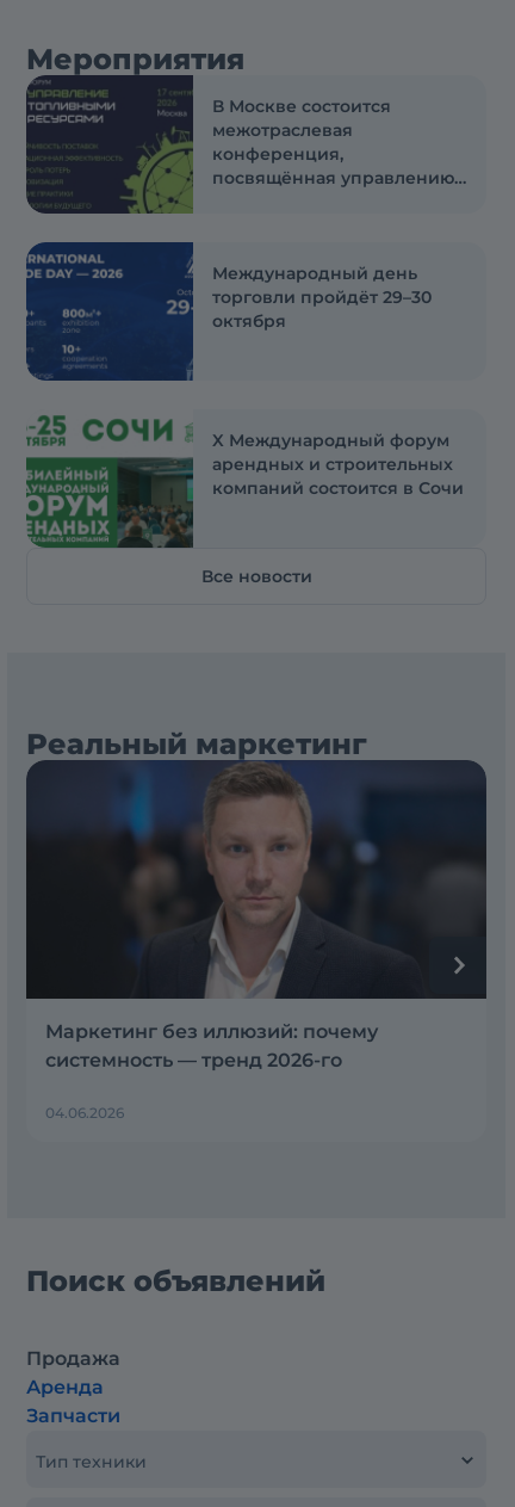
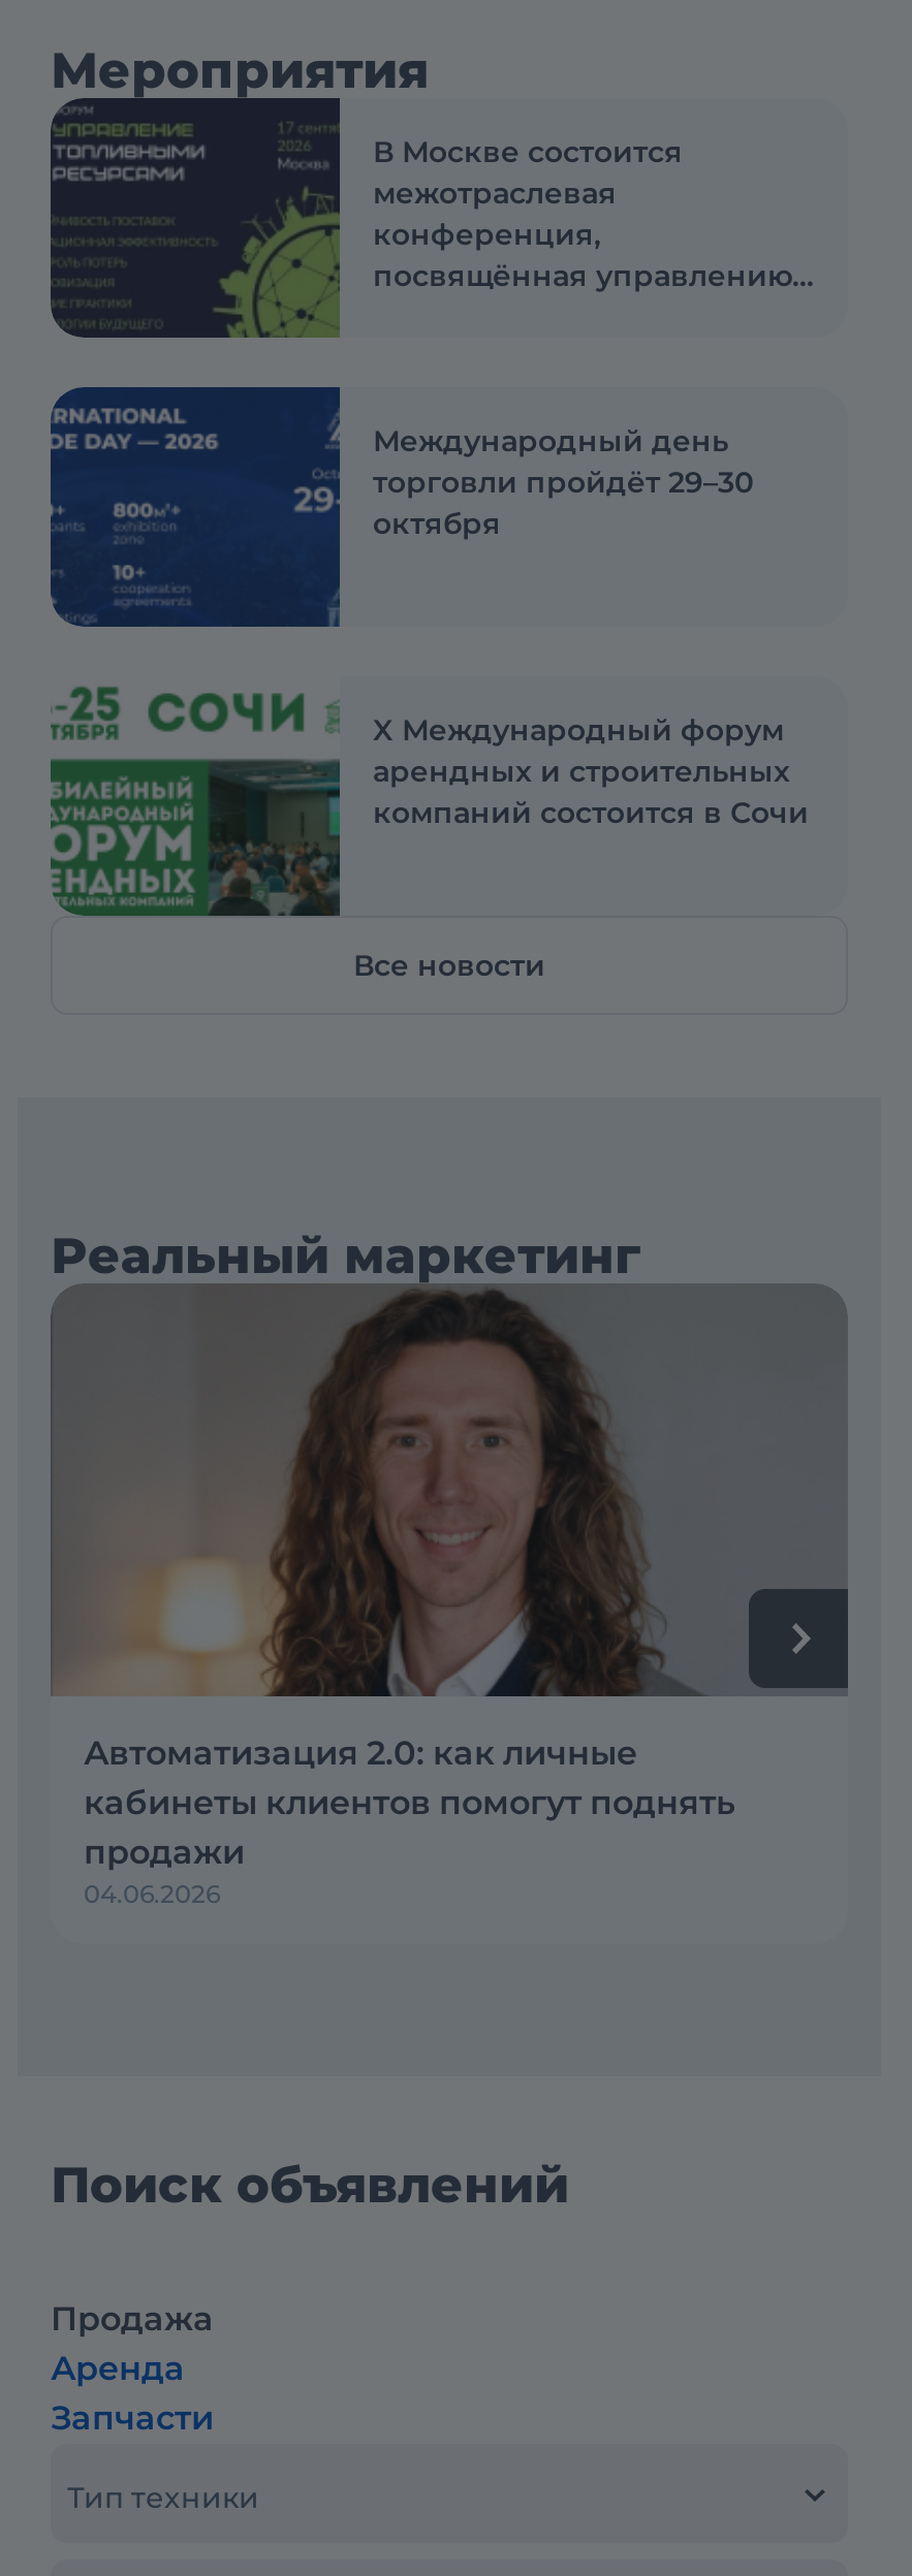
- [image]
- Маркетинг без иллюзий: почему
- системность — тренд 2026-го
+ [image]
+ Автоматизация 2.0: как личные
+ кабинеты клиентов помогут поднять
+ продажи
